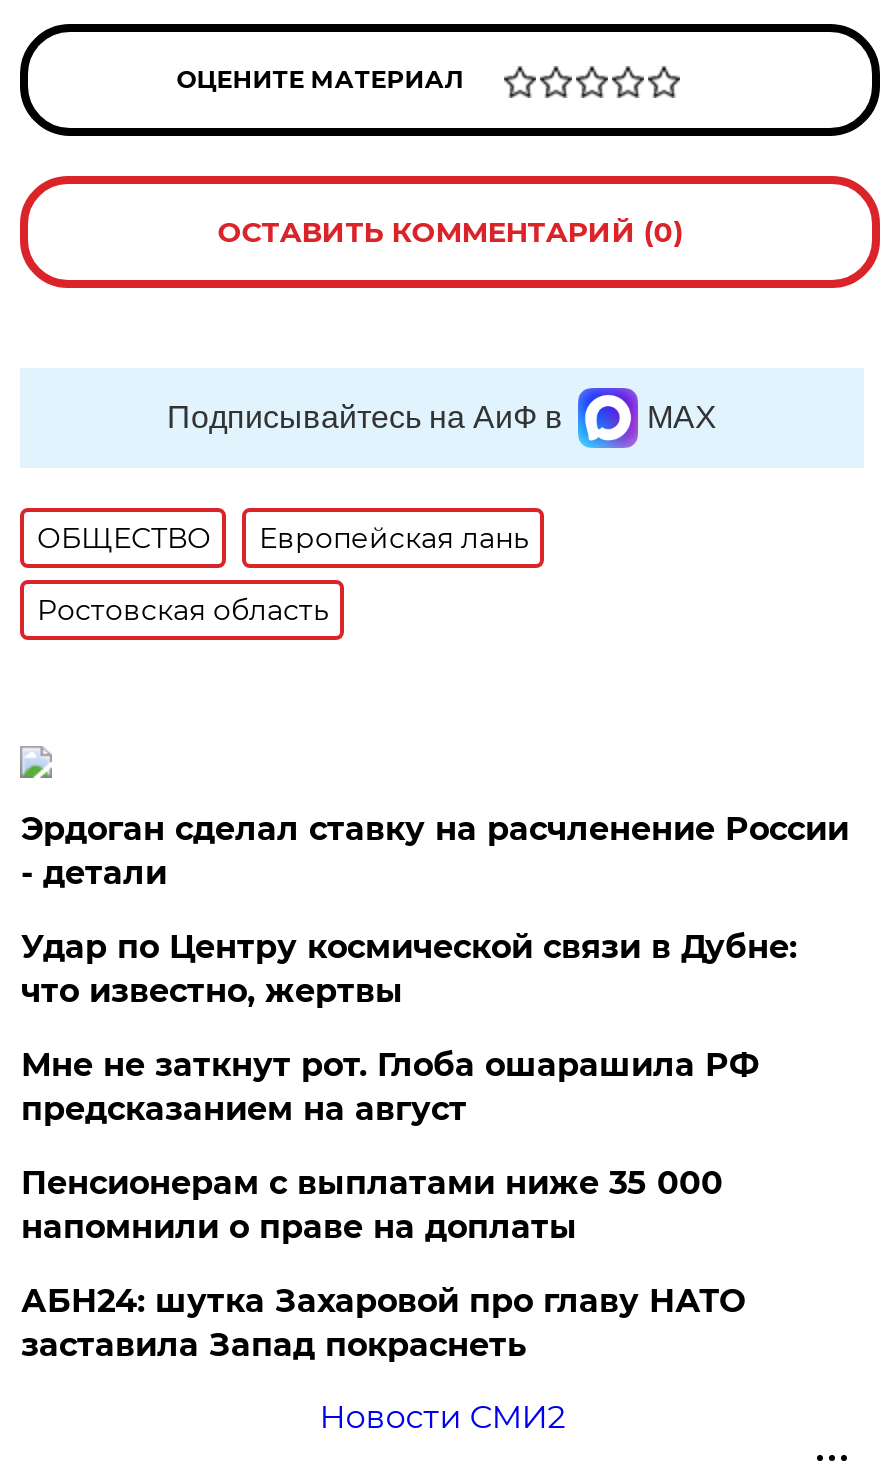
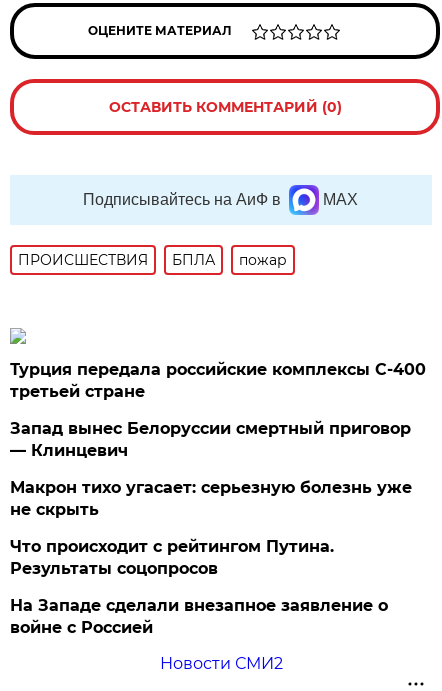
- ОБЩЕСТВО
- Европейская лань
- Ростовская область
+ ПРОИСШЕСТВИЯ
+ БПЛА
+ пожар

- Эрдоган сделал ставку на расчленение России
- - детали
- Удар по Центру космической связи в Дубне:
- что известно, жертвы
- Мне не заткнут рот. Глоба ошарашила РФ
- предсказанием на август
- Пенсионерам с выплатами ниже 35 000
- напомнили о праве на доплаты
- АБН24: шутка Захаровой про главу НАТО
- заставила Запад покраснеть
+ Турция передала российские комплексы С-400
+ третьей стране
+ Запад вынес Белоруссии смертный приговор
+ — Клинцевич
+ Макрон тихо угасает: серьезную болезнь уже
+ не скрыть
+ Что происходит с рейтингом Путина.
+ Результаты соцопросов
+ На Западе сделали внезапное заявление о
+ войне с Россией
